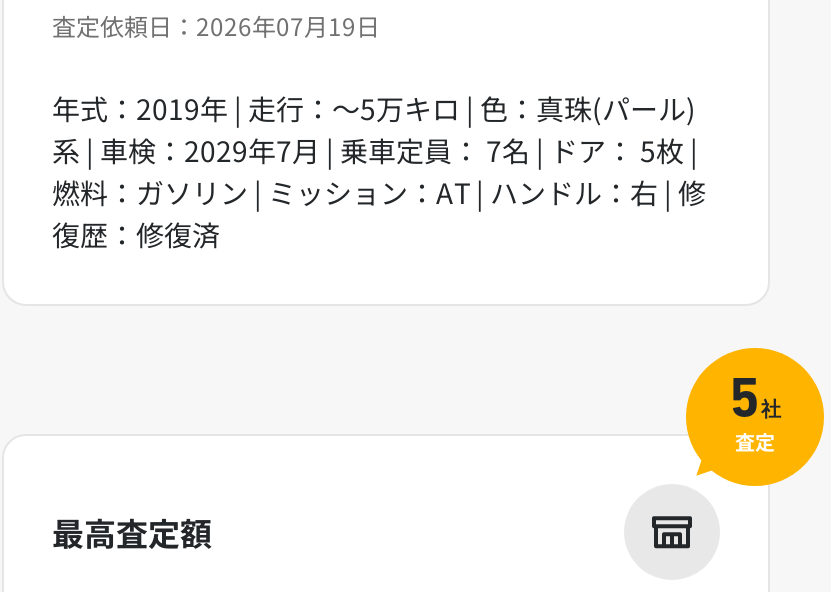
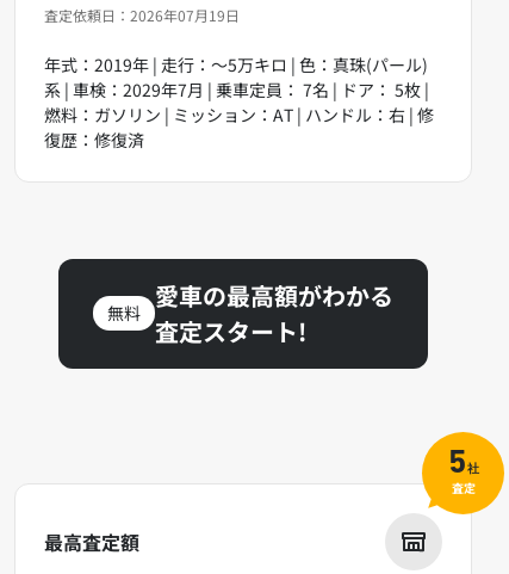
+ 無料

+ 愛車の最高額がわかる
+ 査定スタート!
